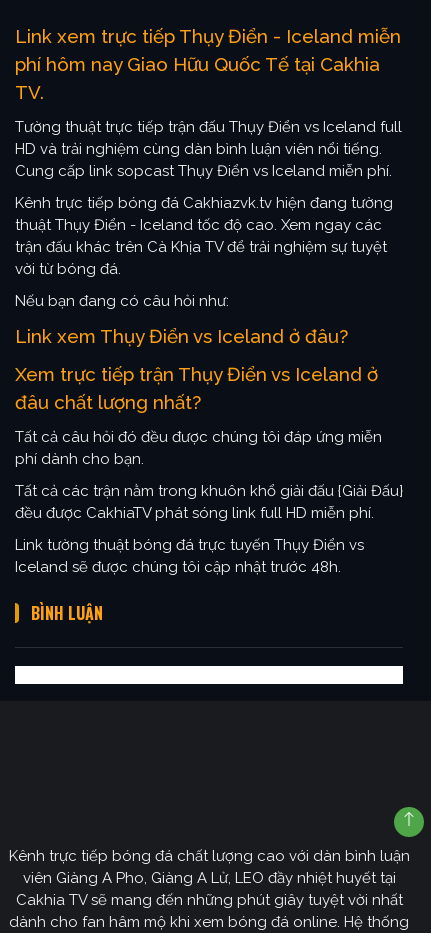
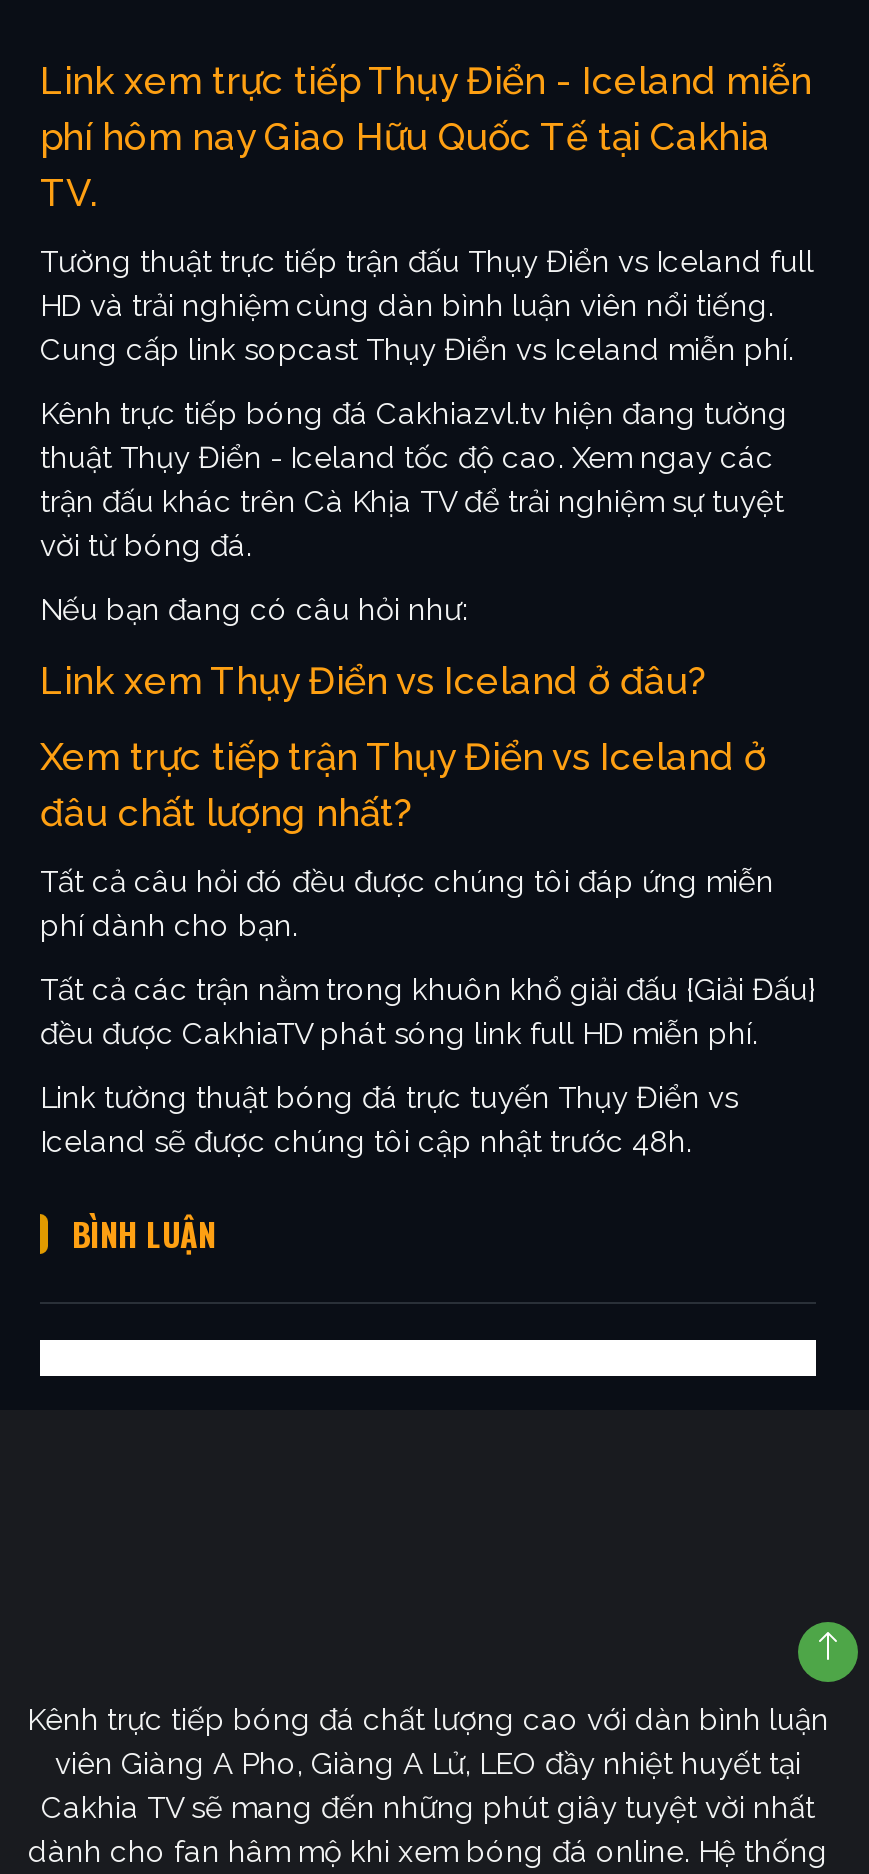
- Kênh trực tiếp bóng đá Cakhiazvk.tv hiện đang tường
+ Kênh trực tiếp bóng đá Cakhiazvl.tv hiện đang tường
